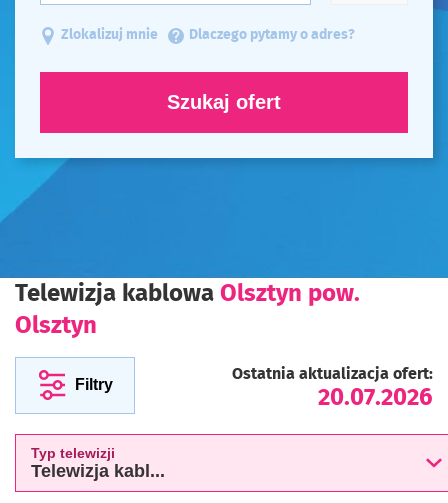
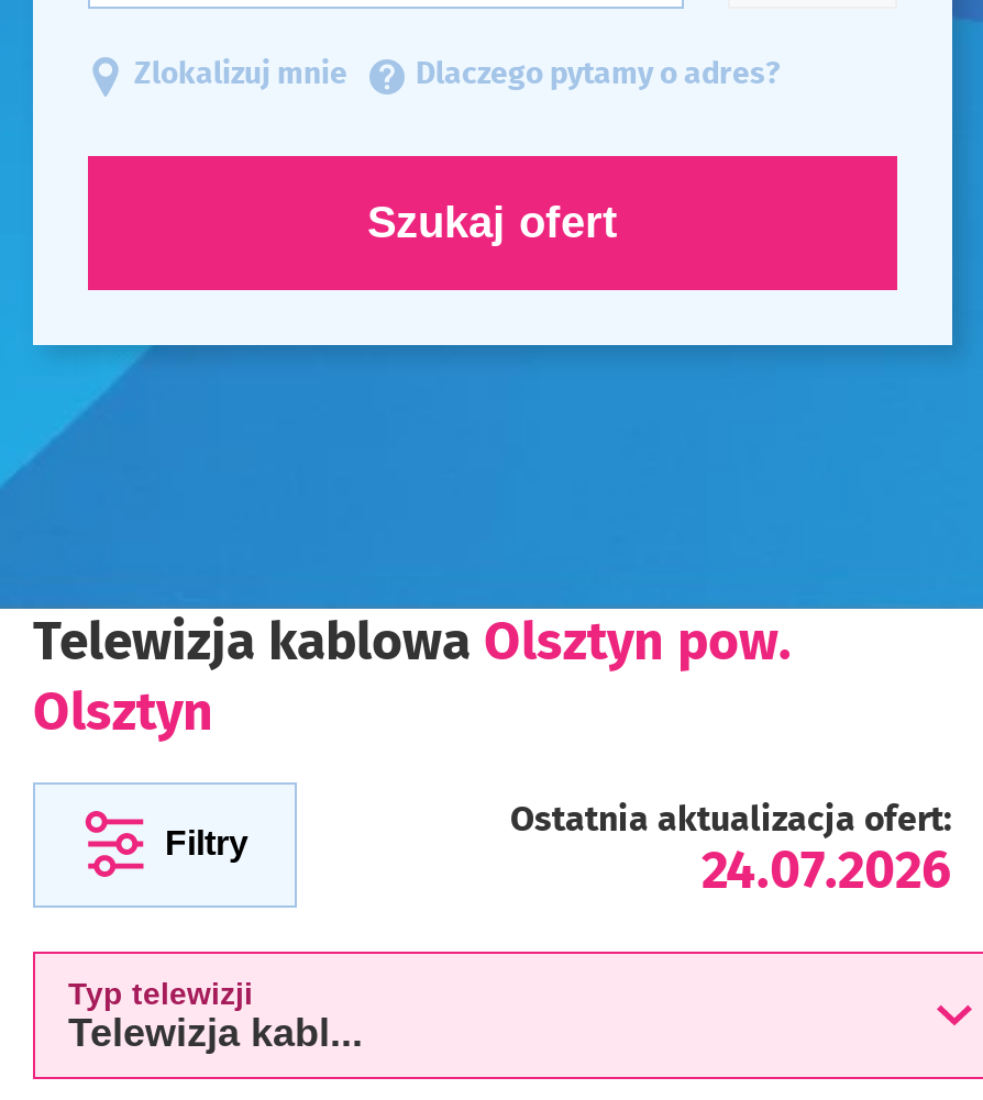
- 20.07.2026
+ 24.07.2026
